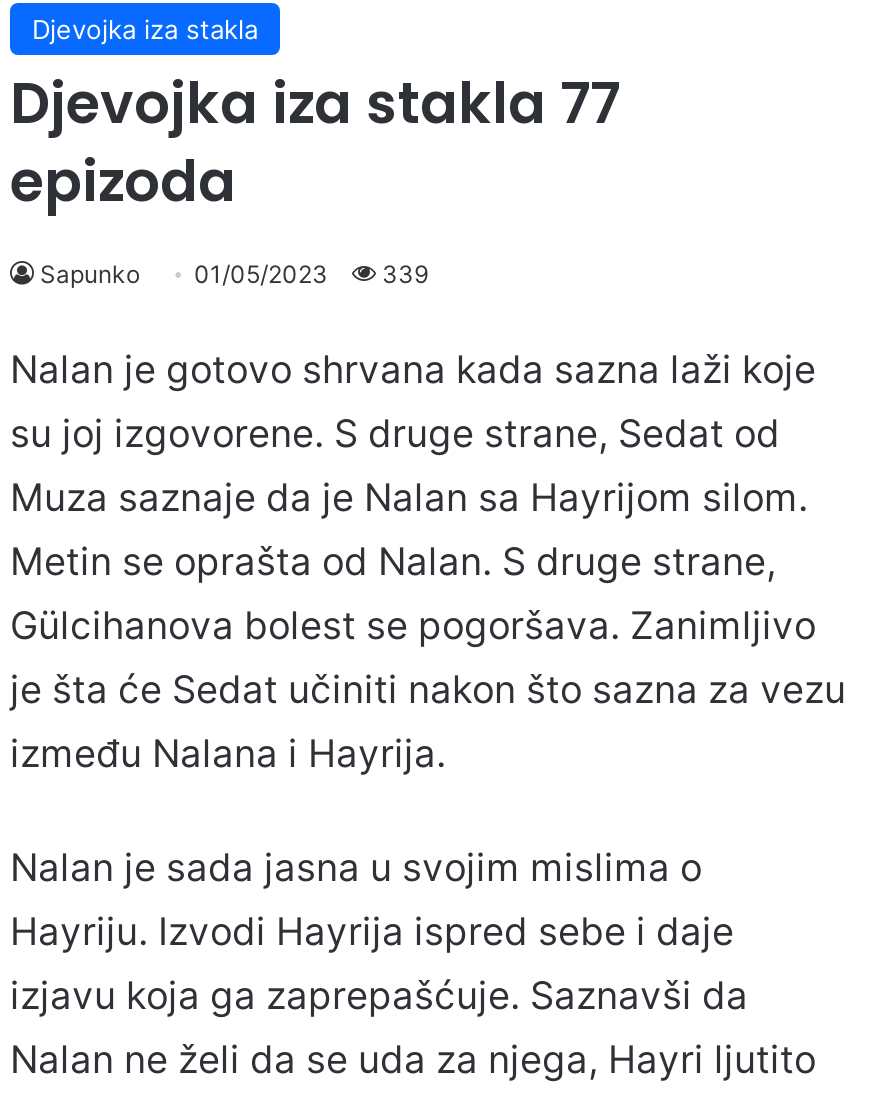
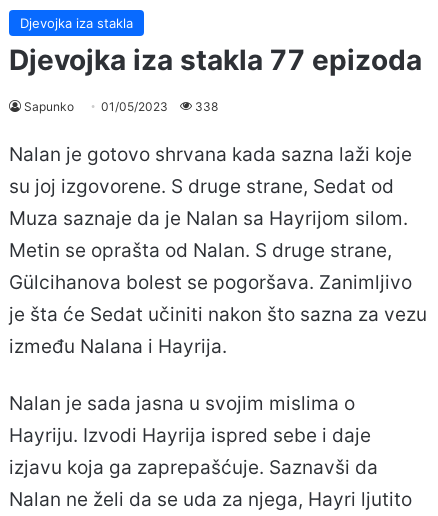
- Sapunko 01/05/2023 339
+ Sapunko 01/05/2023 338
